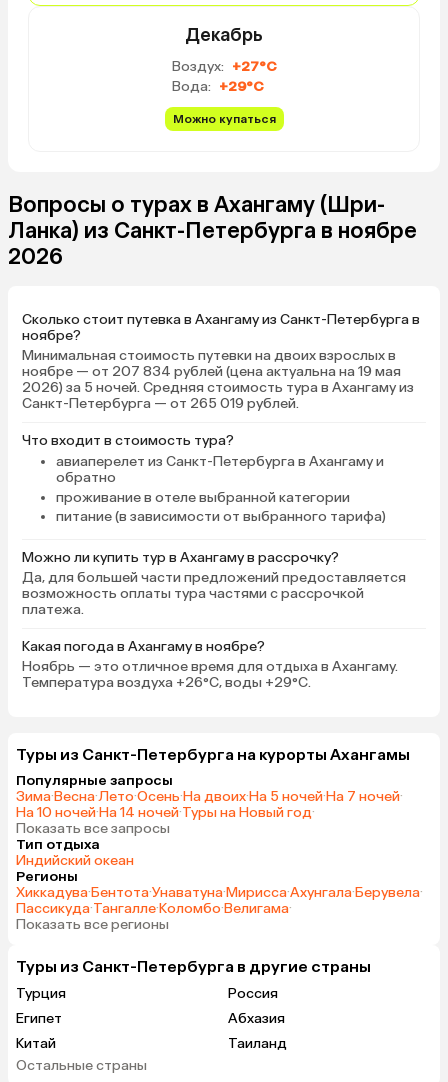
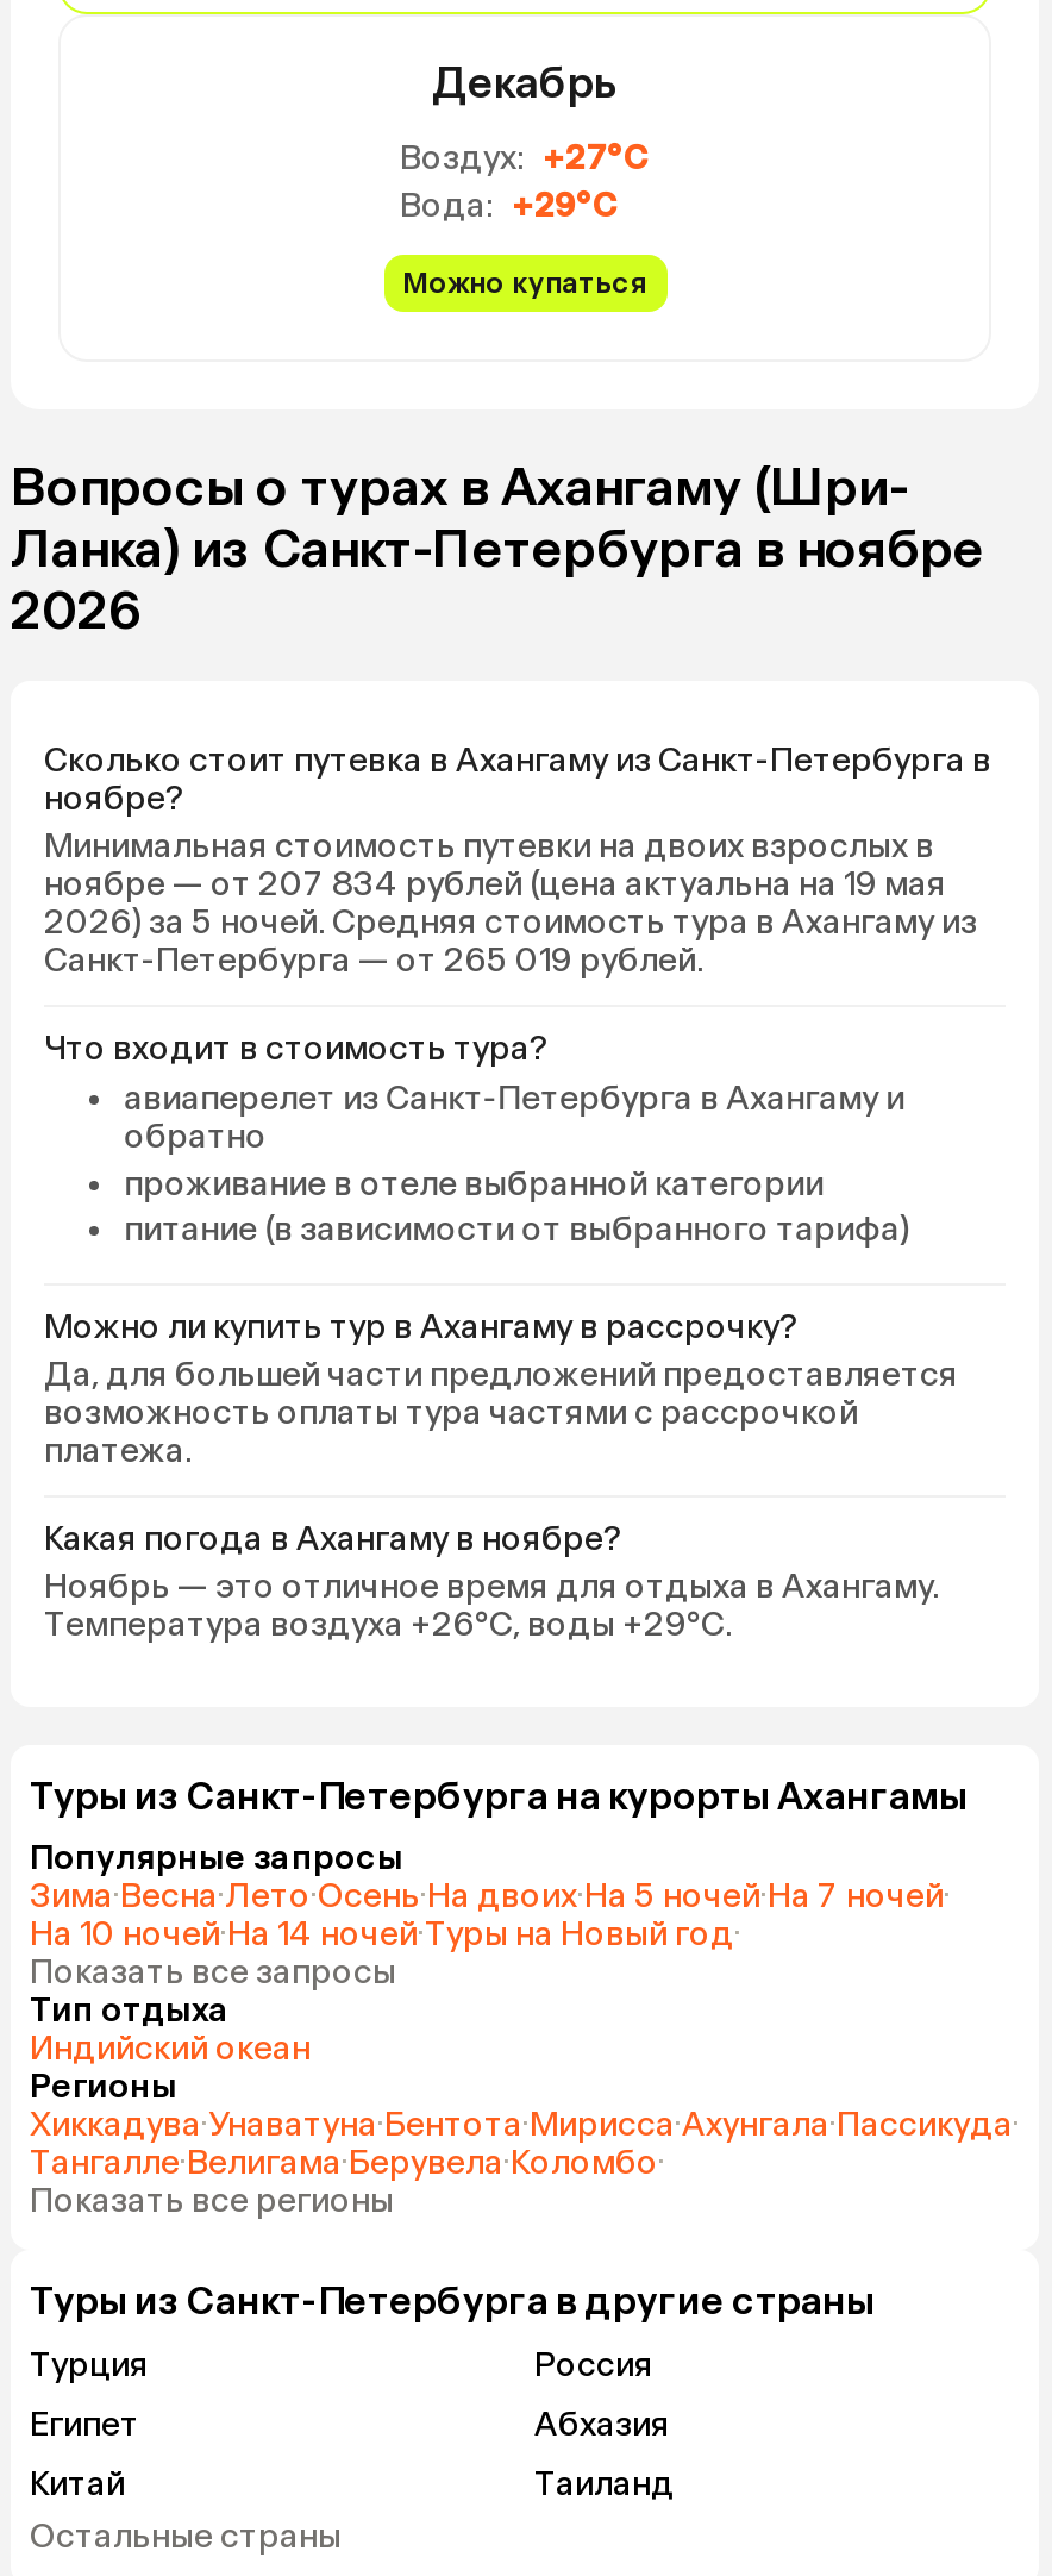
- Хиккадува·Бентота·Унаватуна·Мирисса·Ахунгала·Берувела·
- Пассикуда·Тангалле·Коломбо·Велигама·
+ Хиккадува·Унаватуна·Бентота·Мирисса·Ахунгала·Пассикуда·
+ Тангалле·Велигама·Берувела·Коломбо·
